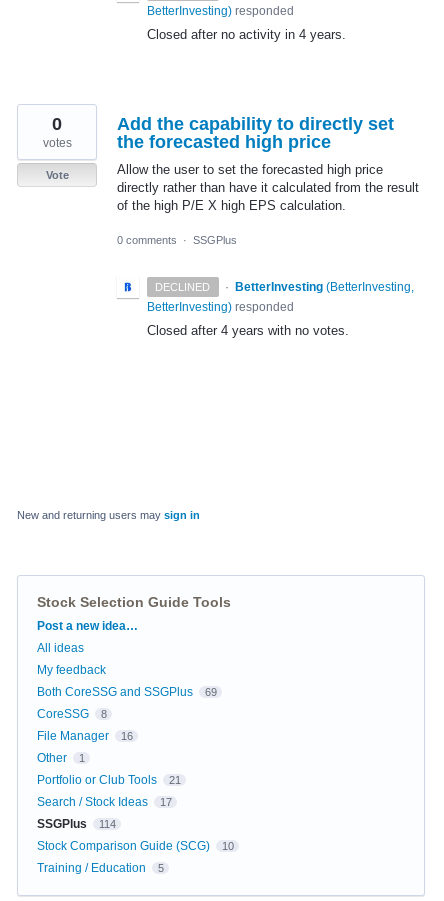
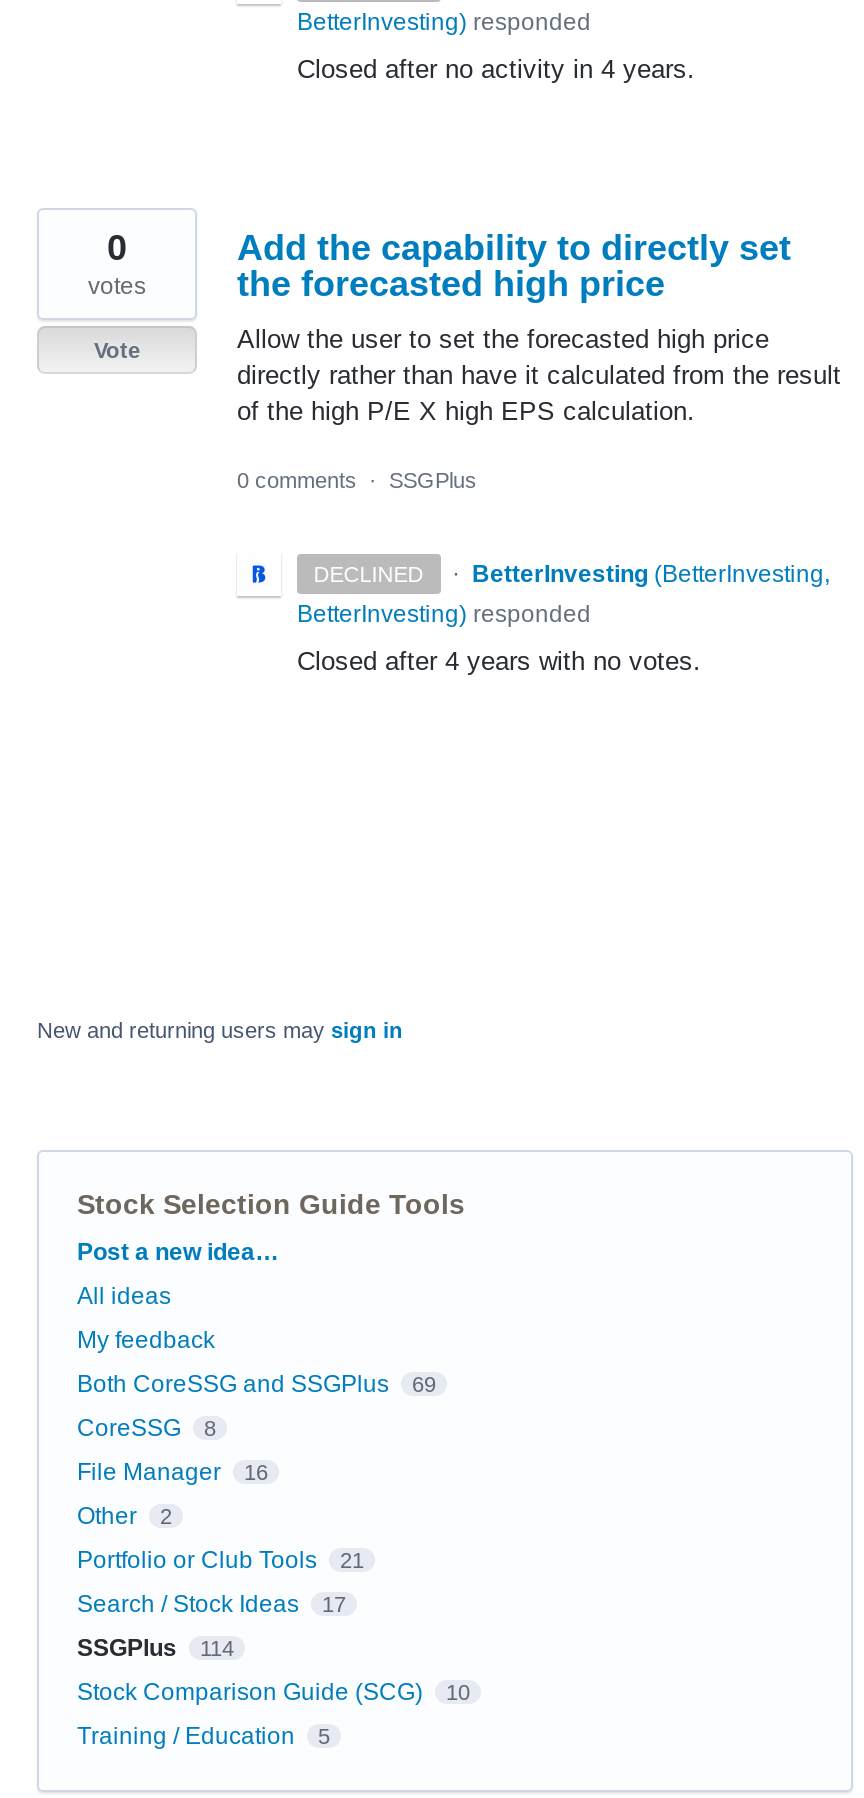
- Other 1
+ Other 2
